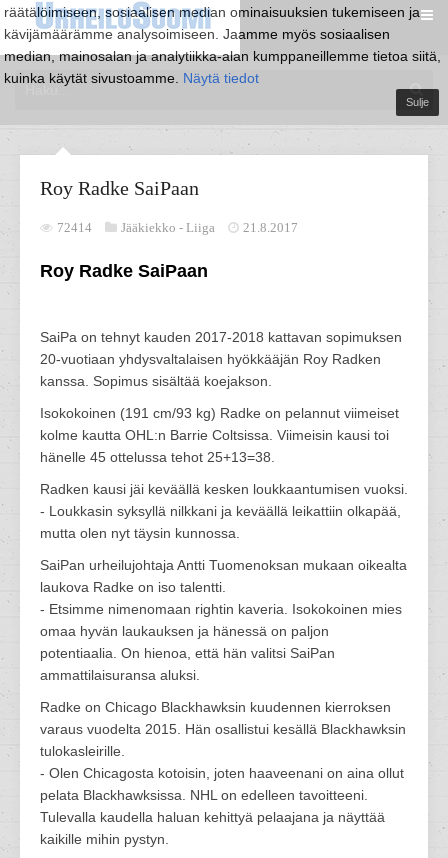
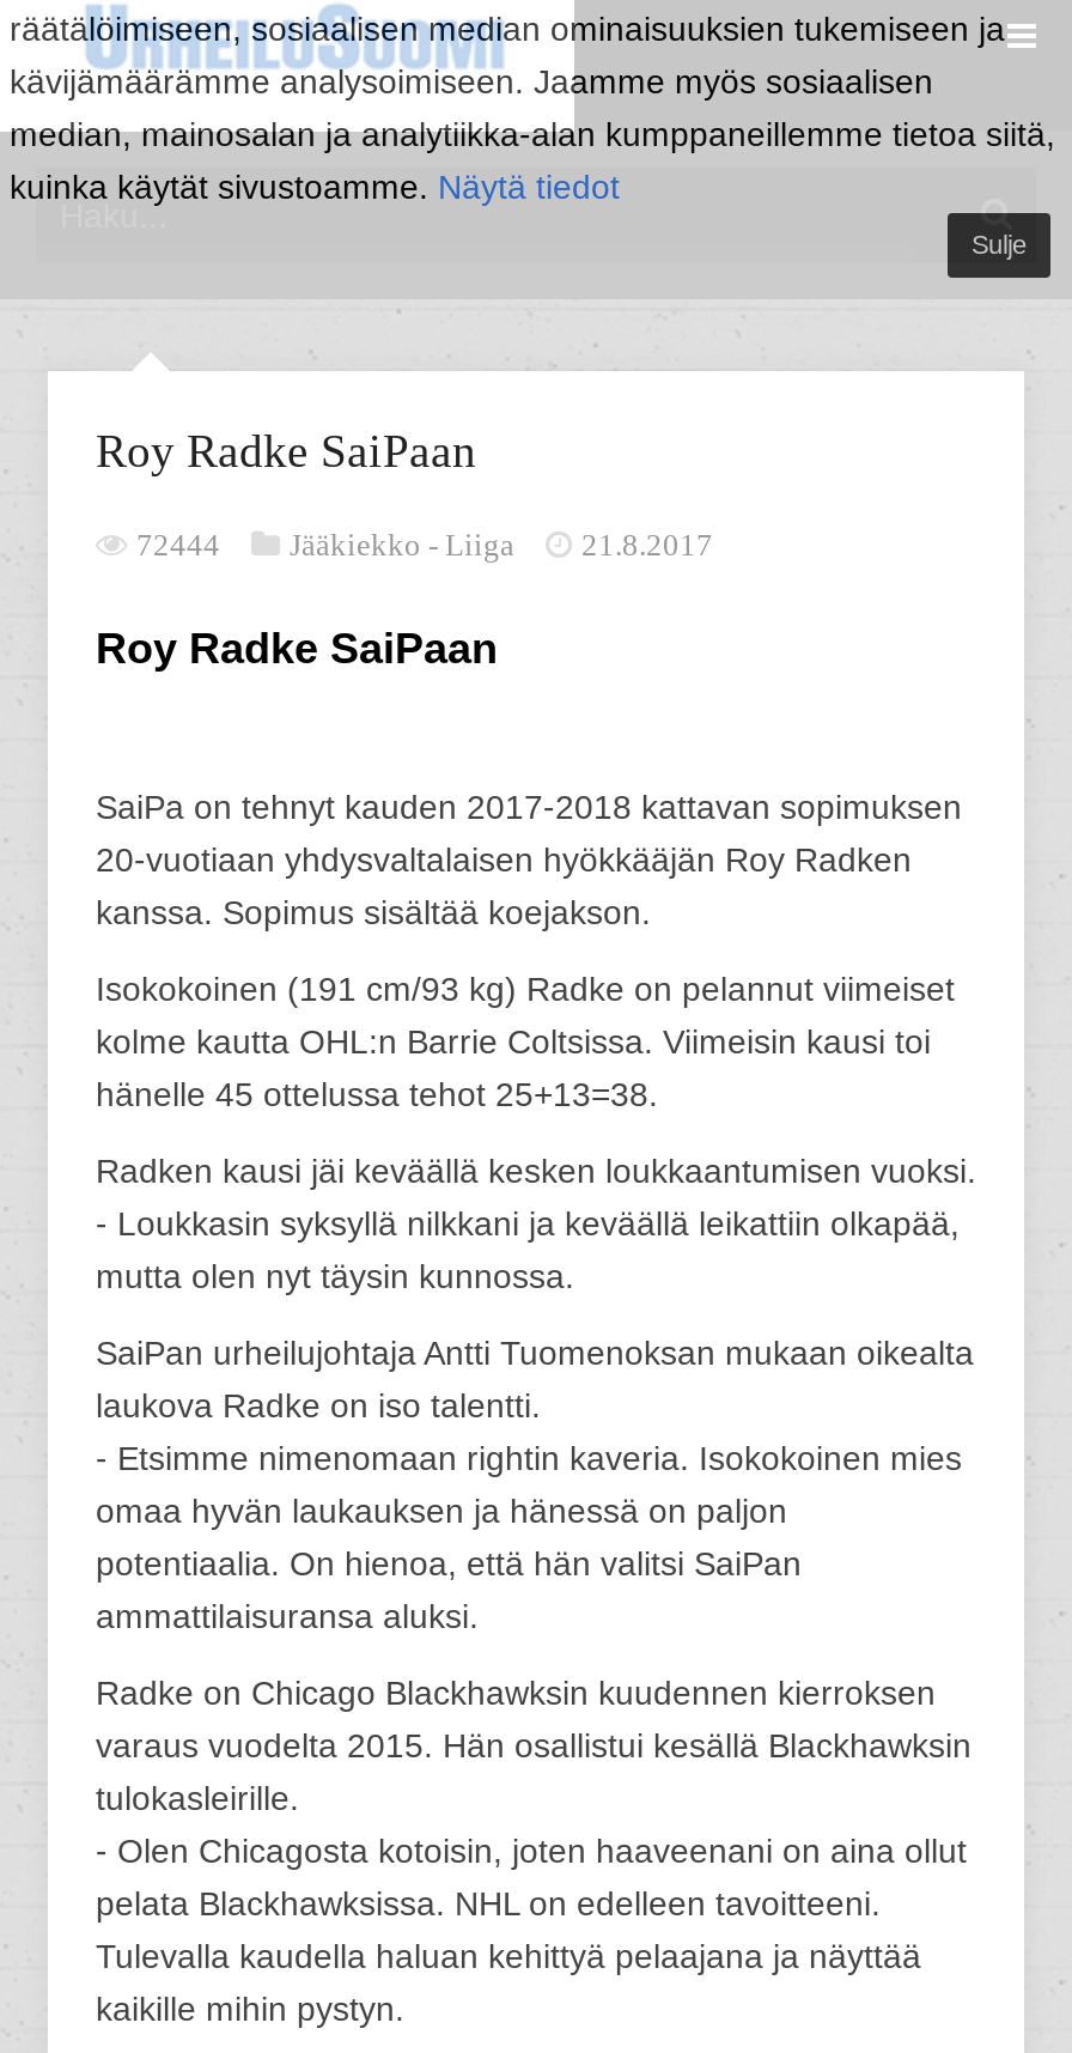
- 72414 Jääkiekko - Liiga 21.8.2017
+ 72444 Jääkiekko - Liiga 21.8.2017
